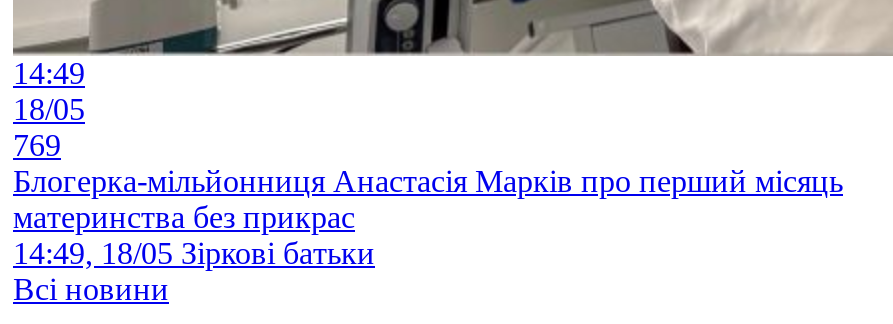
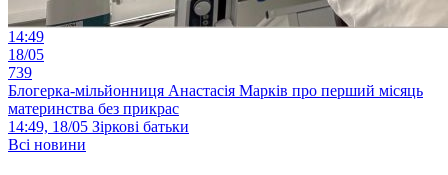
- 769
+ 739
